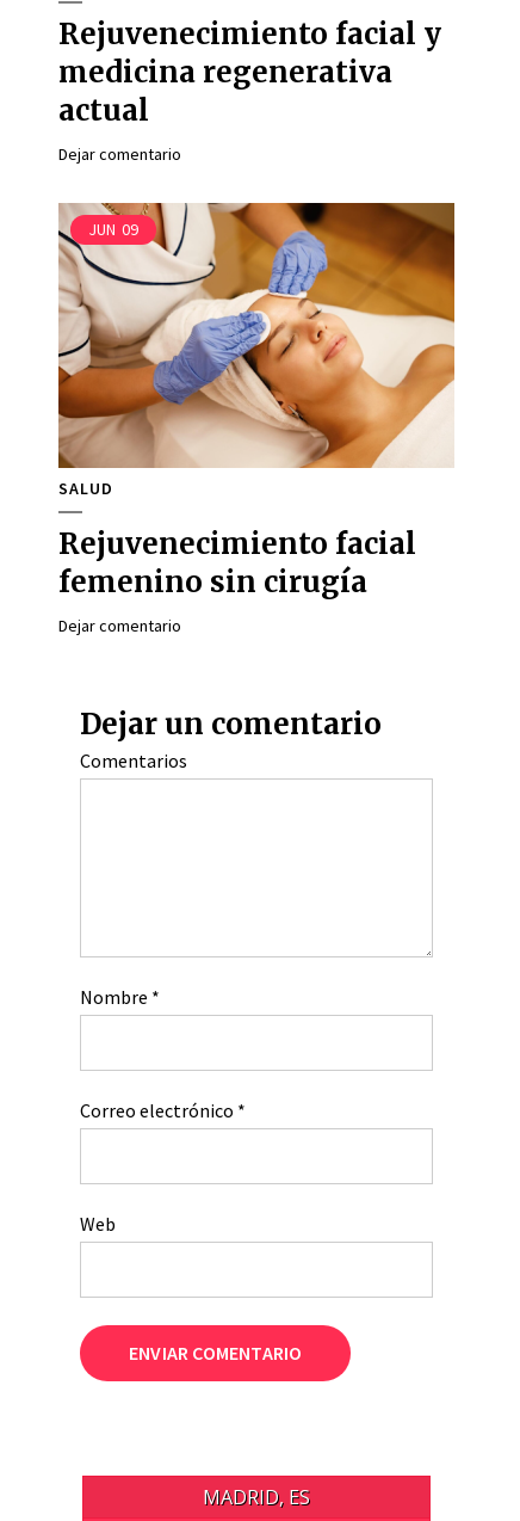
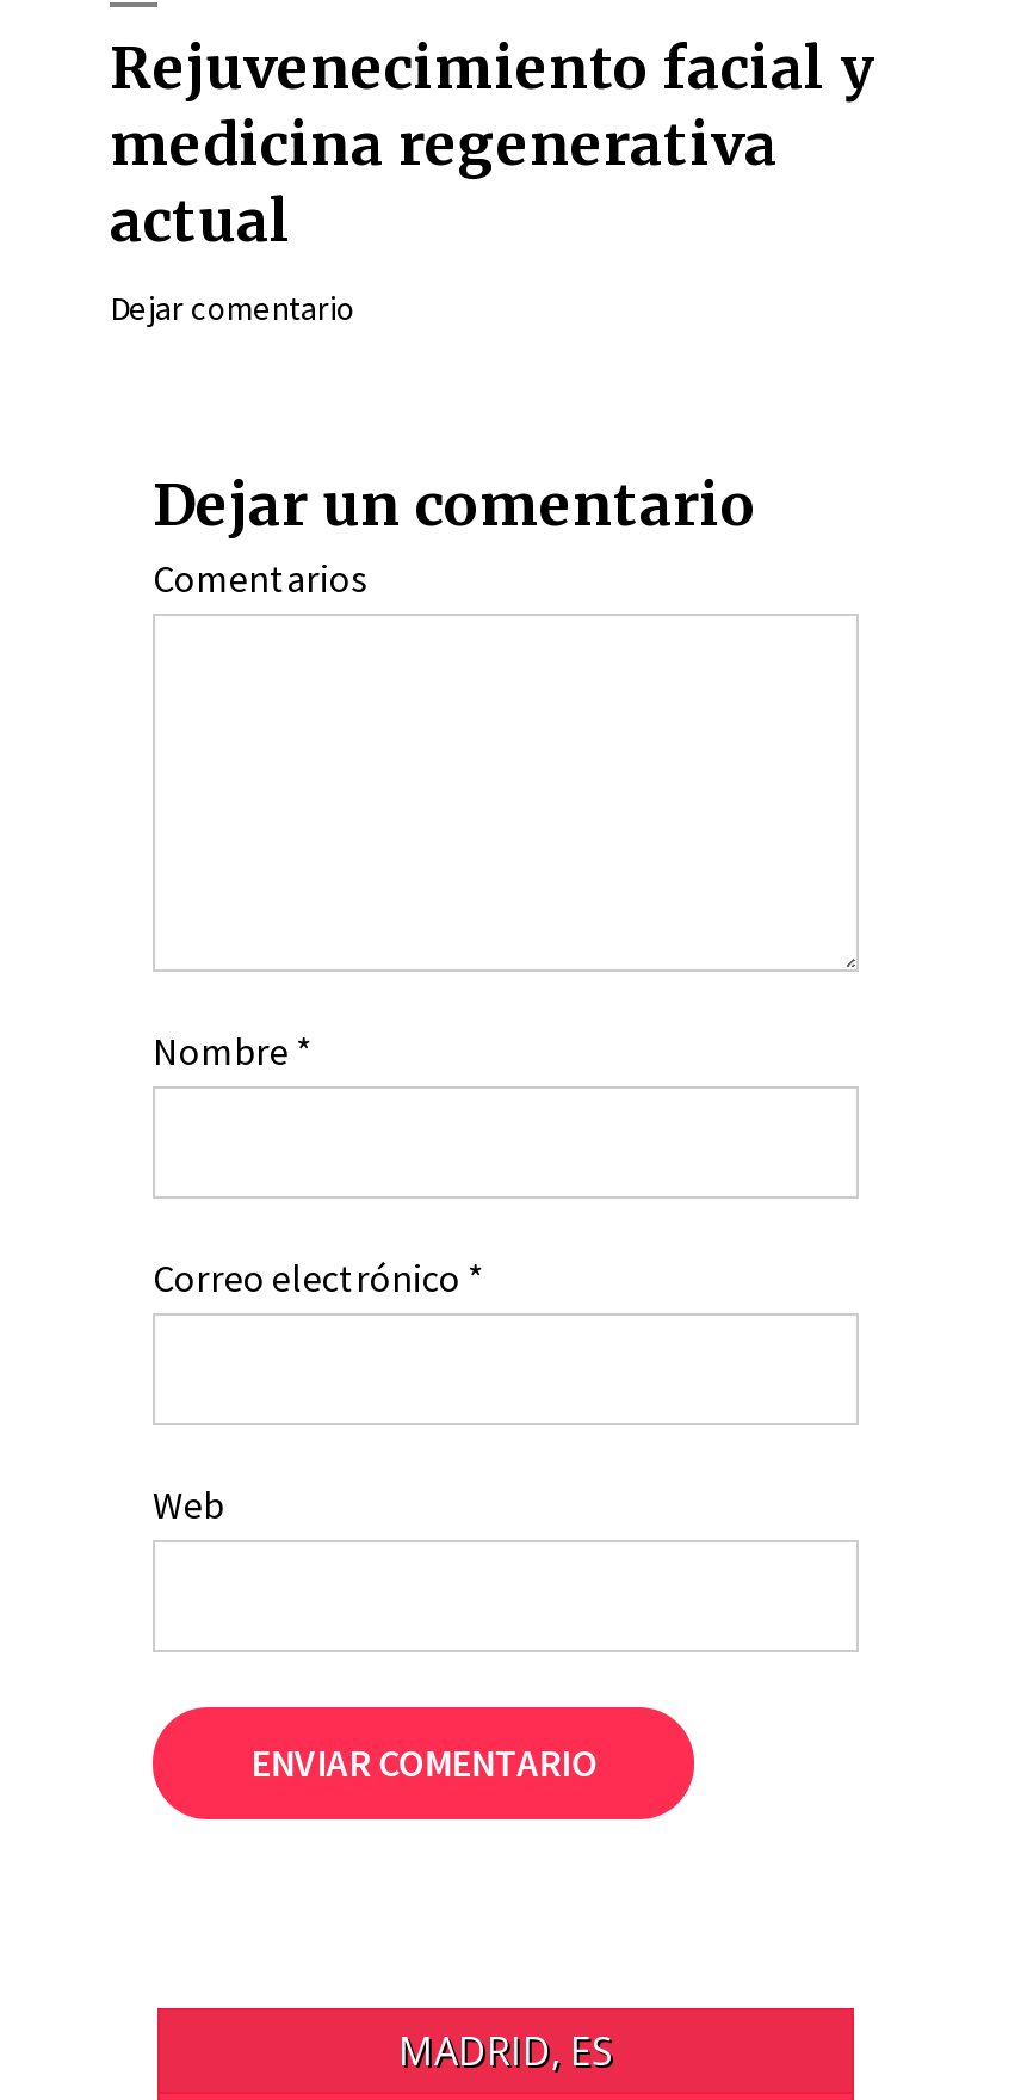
- [image]
- JUN 09

- SALUD
- Rejuvenecimiento facial
- femenino sin cirugía
- Dejar comentario
